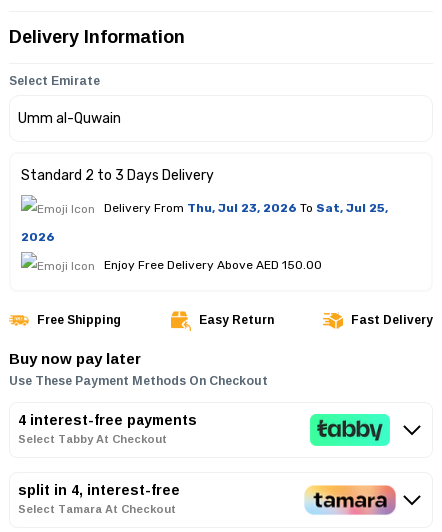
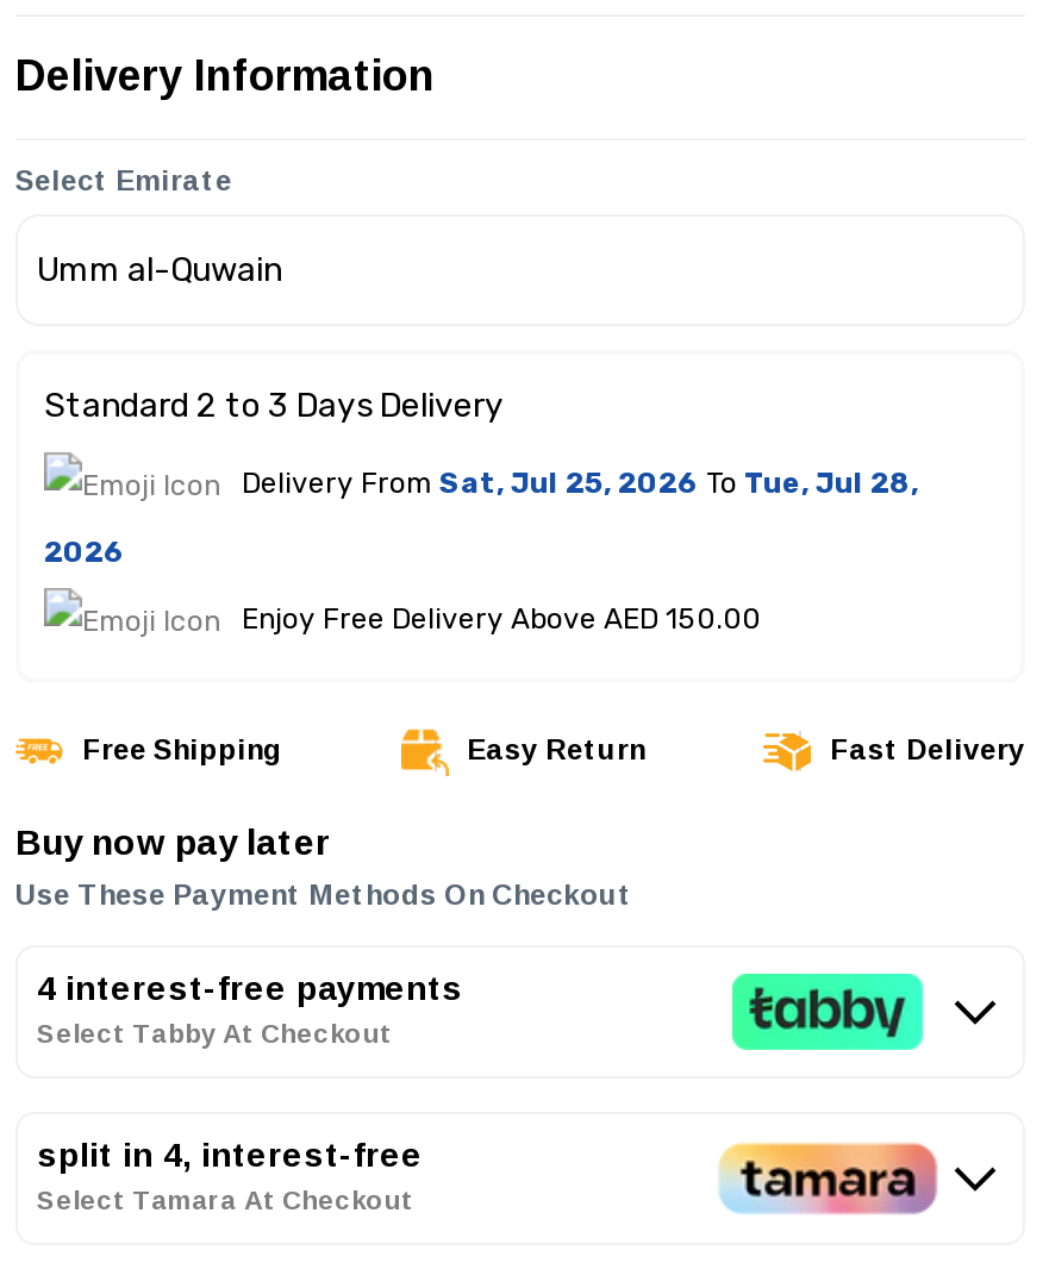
- Delivery From Thu, Jul 23, 2026 To Sat, Jul 25,
+ Delivery From Sat, Jul 25, 2026 To Tue, Jul 28,
